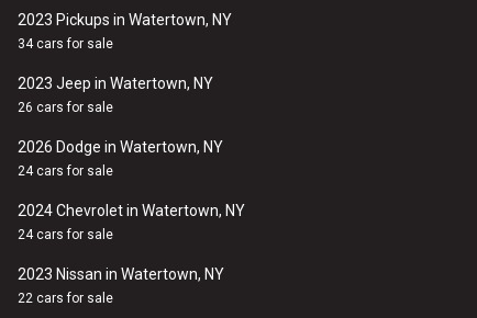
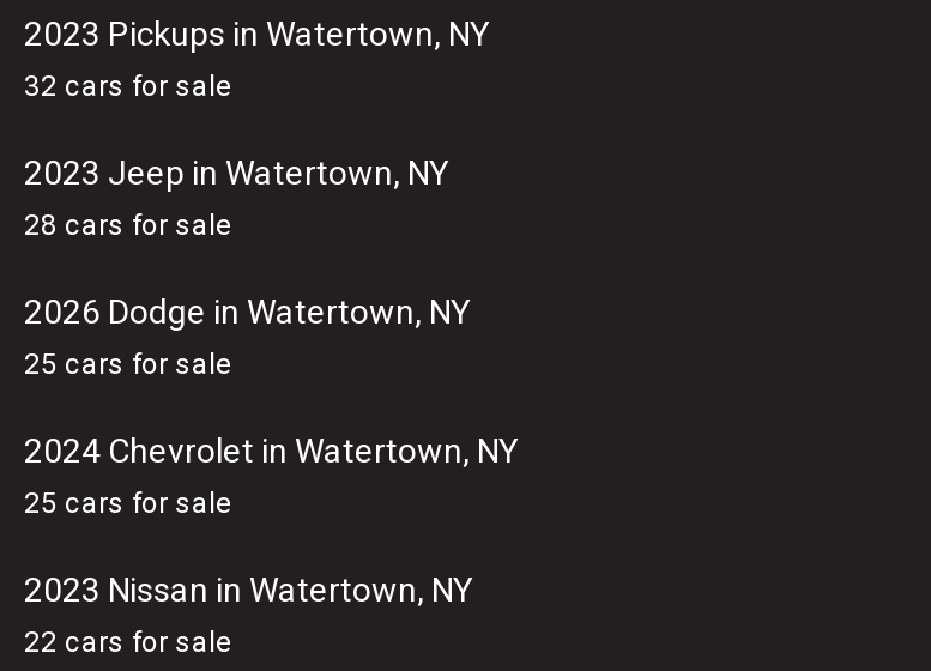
- 34 cars for sale
+ 32 cars for sale

- 26 cars for sale
+ 28 cars for sale

- 24 cars for sale
+ 25 cars for sale

- 24 cars for sale
+ 25 cars for sale
